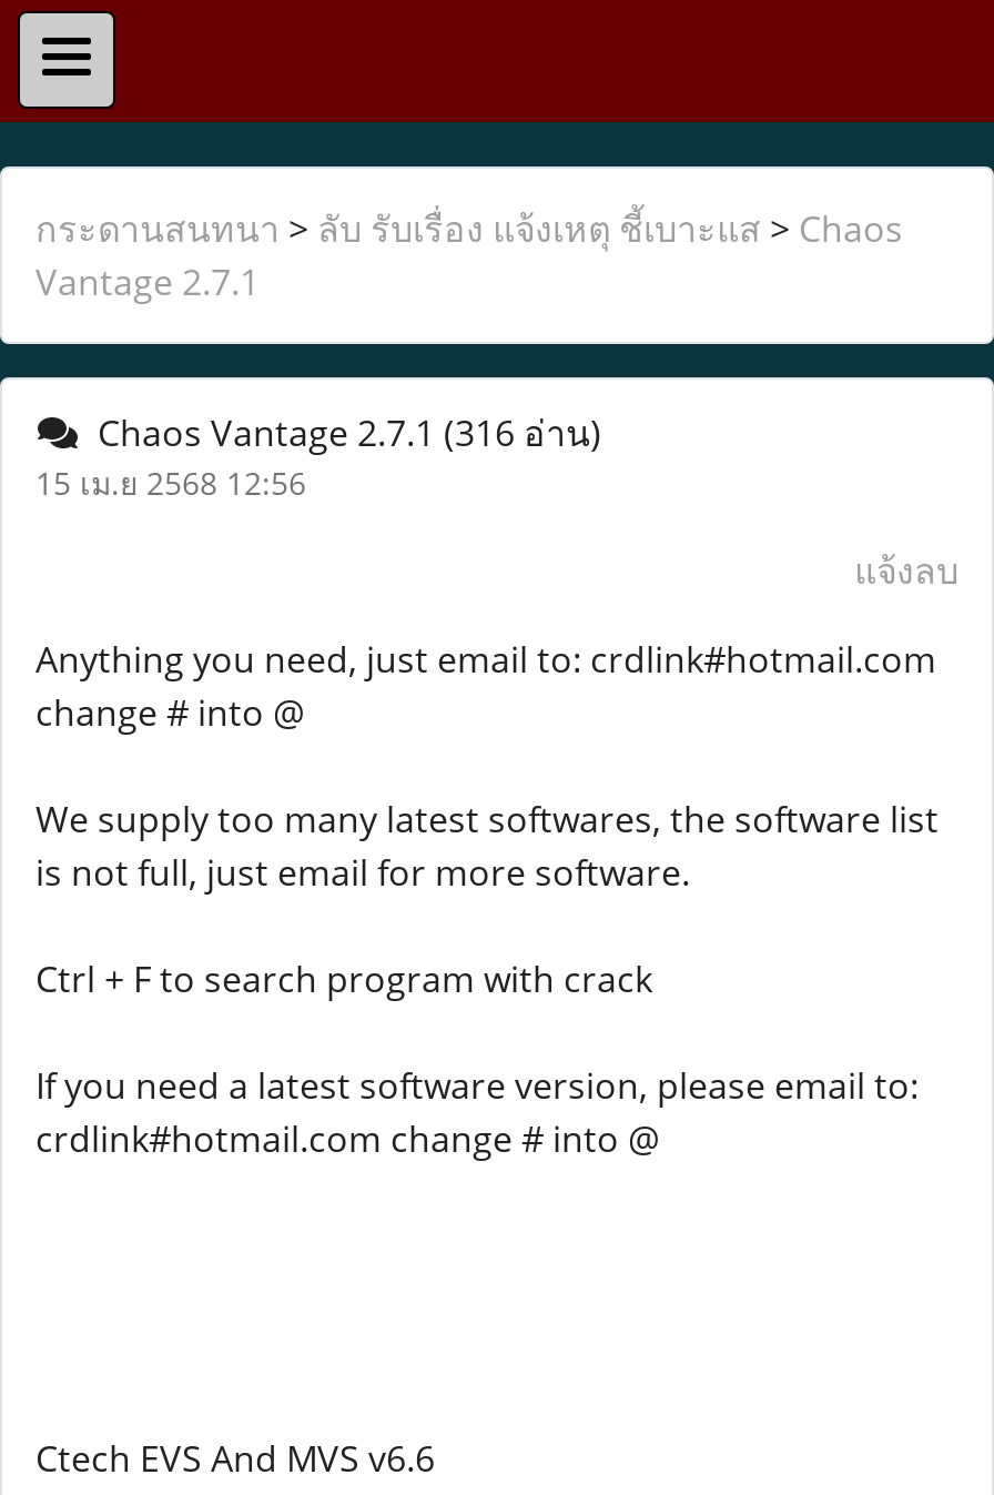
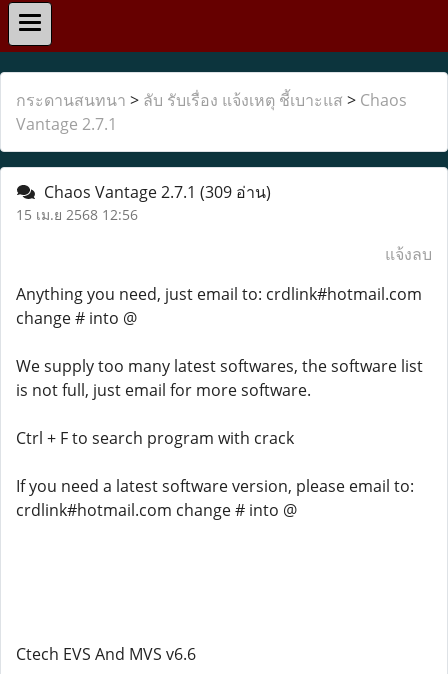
- Chaos Vantage 2.7.1 (316 อ่าน)
+ Chaos Vantage 2.7.1 (309 อ่าน)
